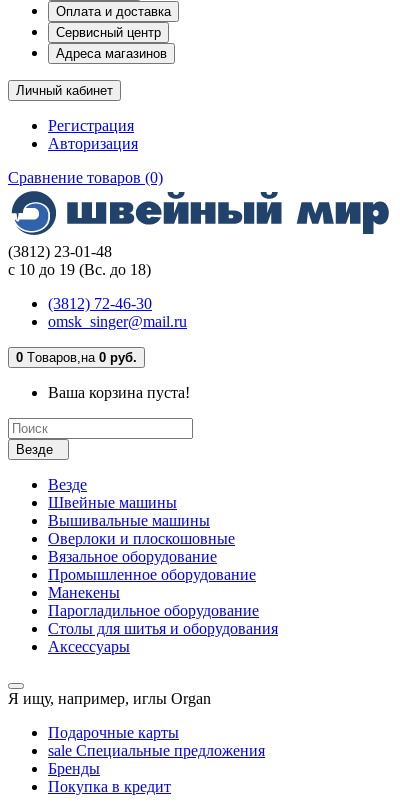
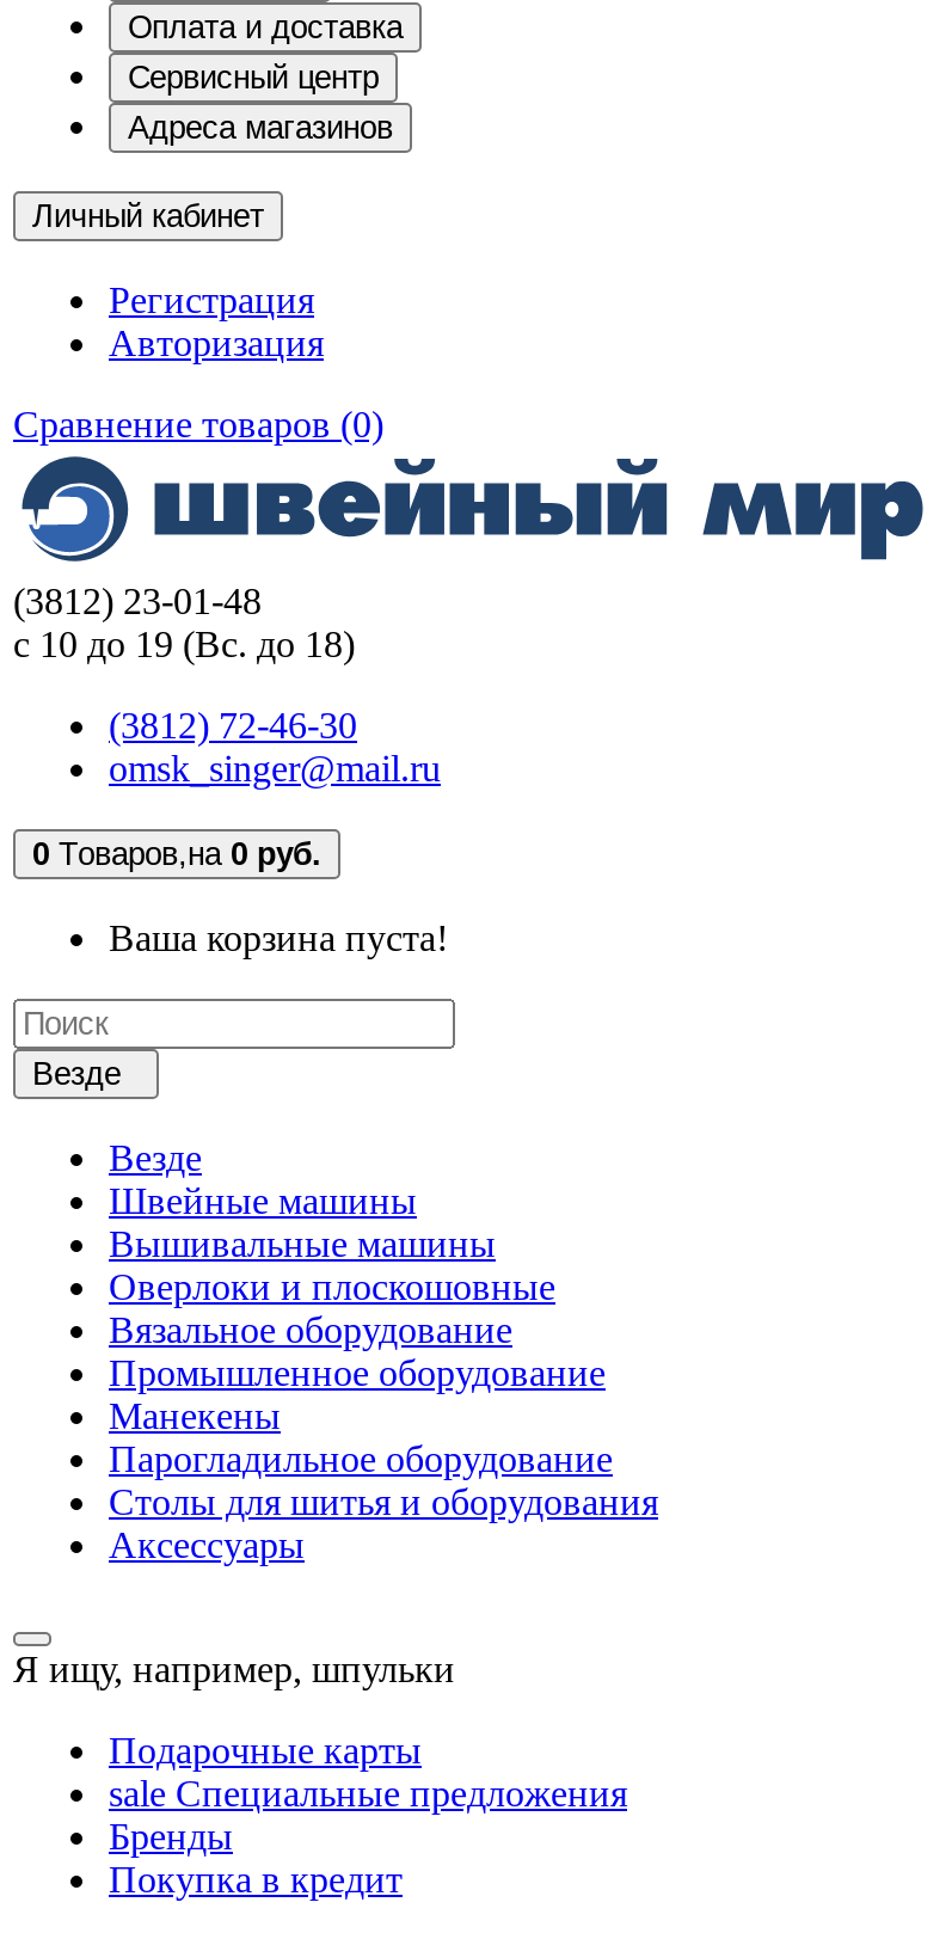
- Я ищу, например, иглы Organ
+ Я ищу, например, шпульки
